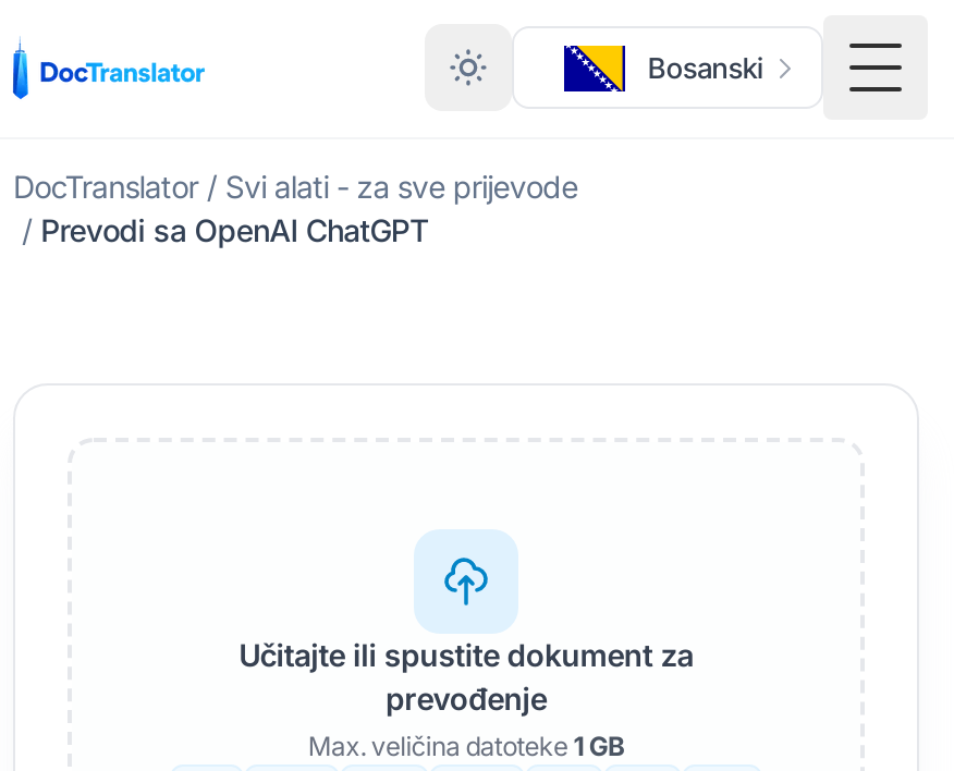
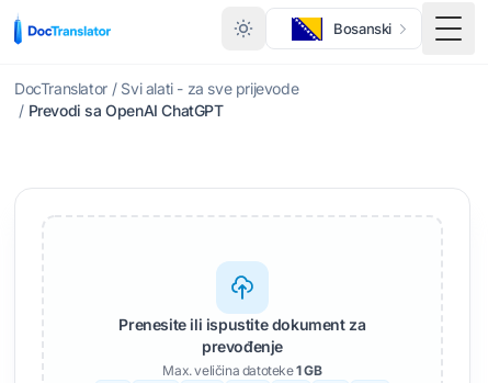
- Učitajte ili spustite dokument za
+ Prenesite ili ispustite dokument za
